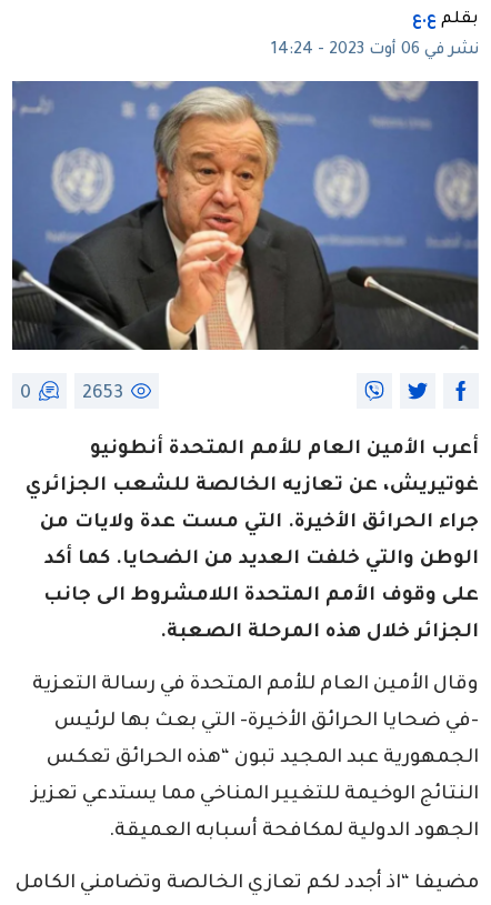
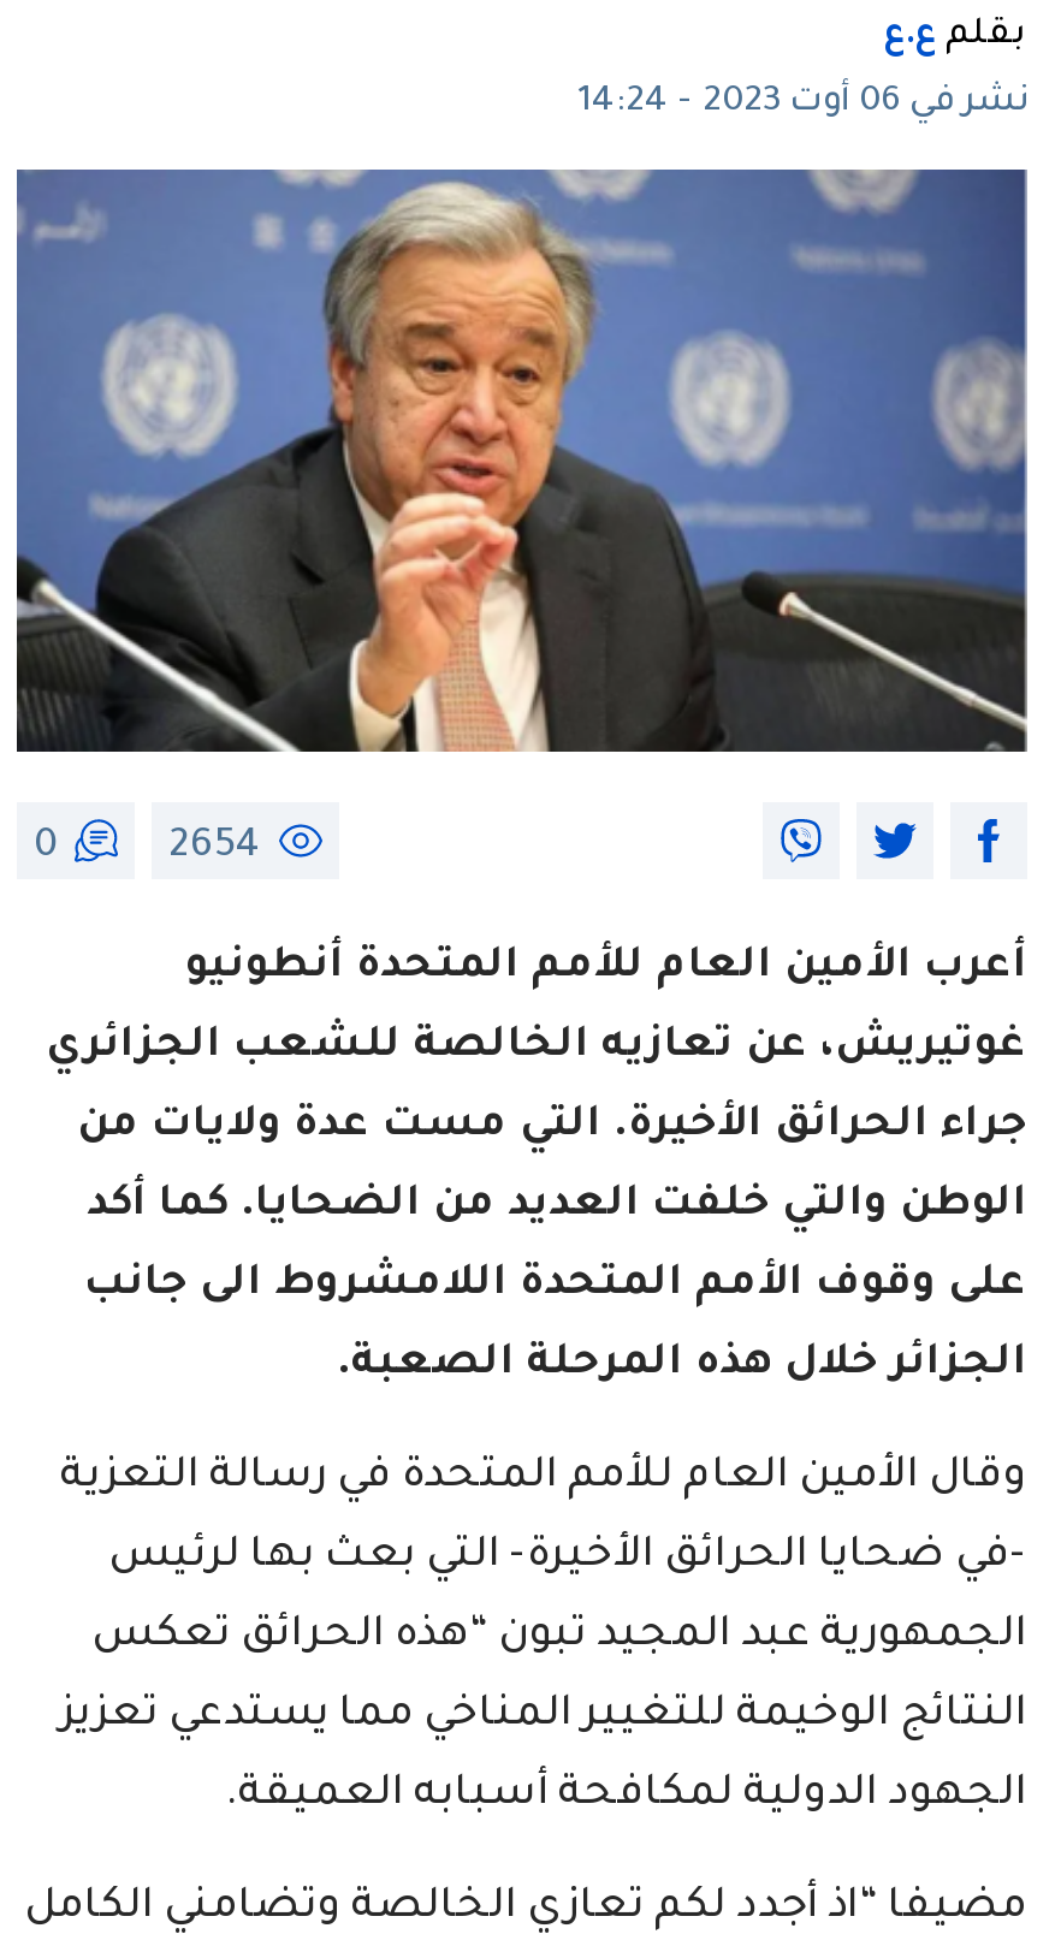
- 2653
+ 2654
